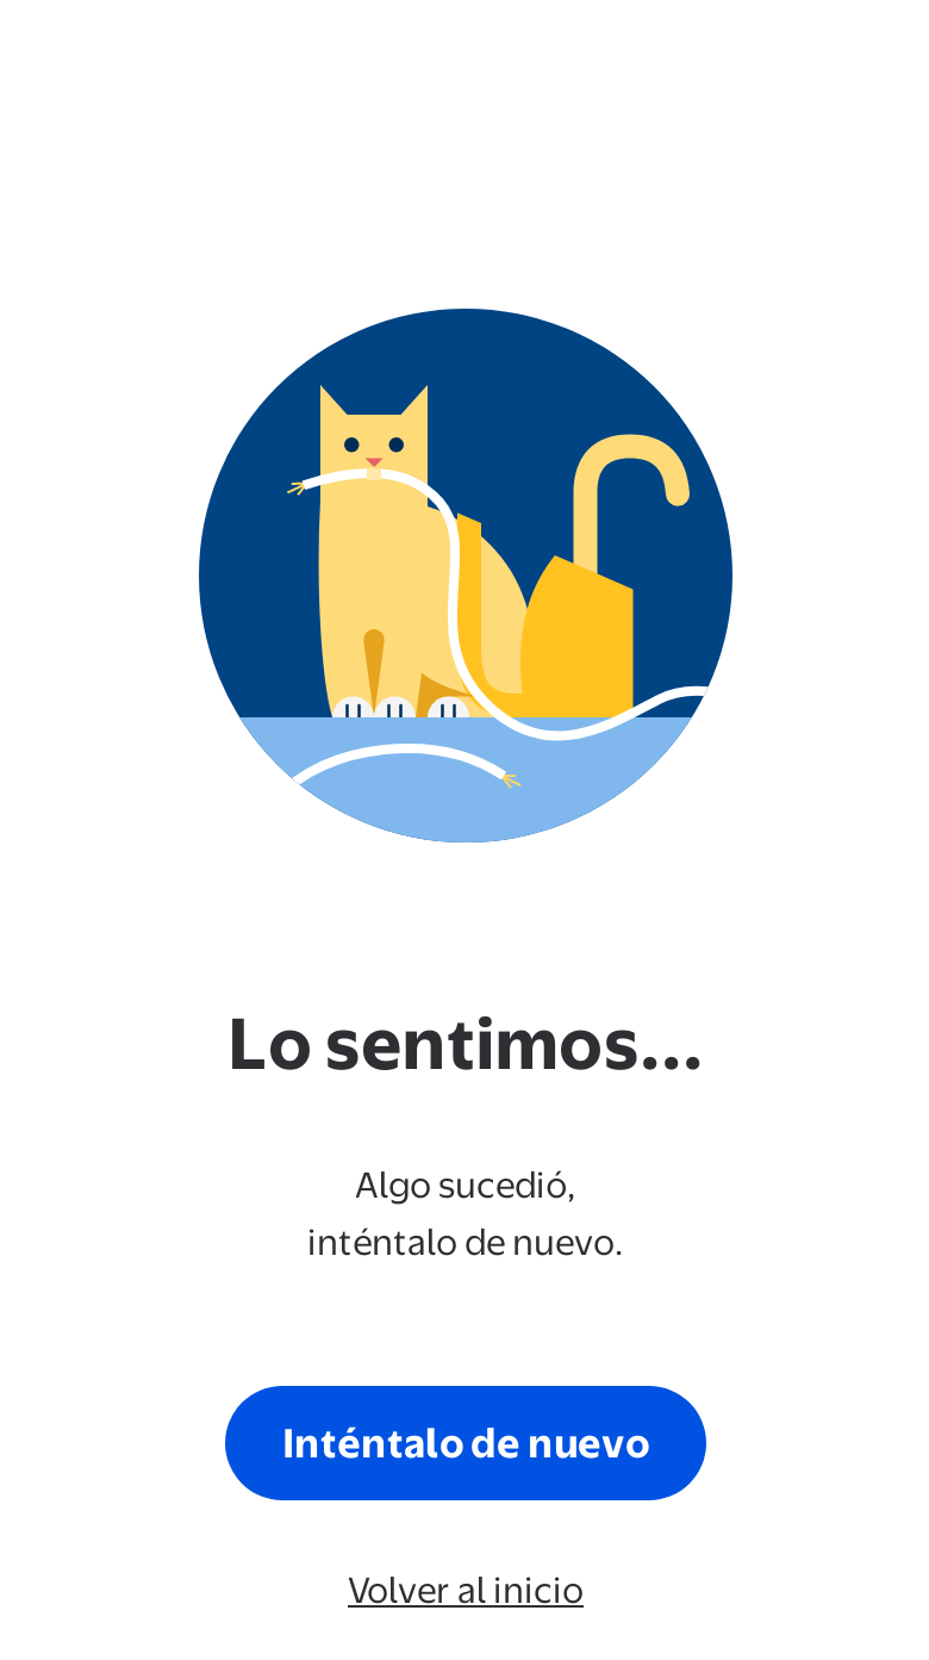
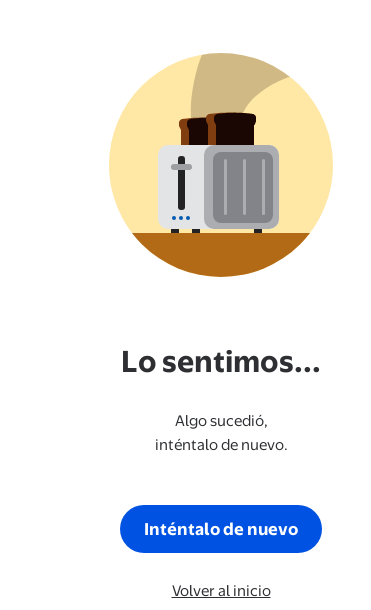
- [image]
+ [image]
